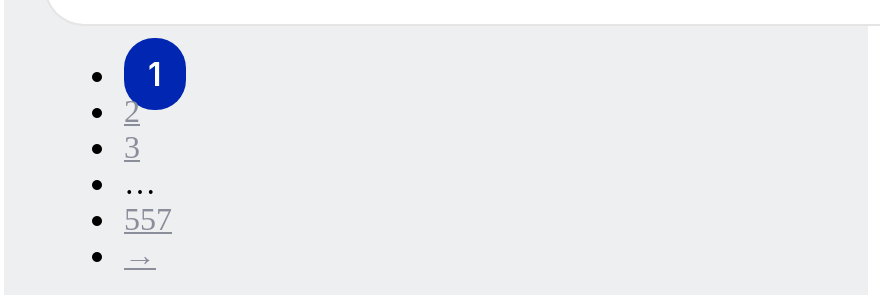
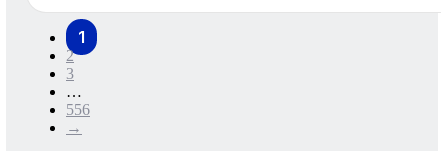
- 557
+ 556
